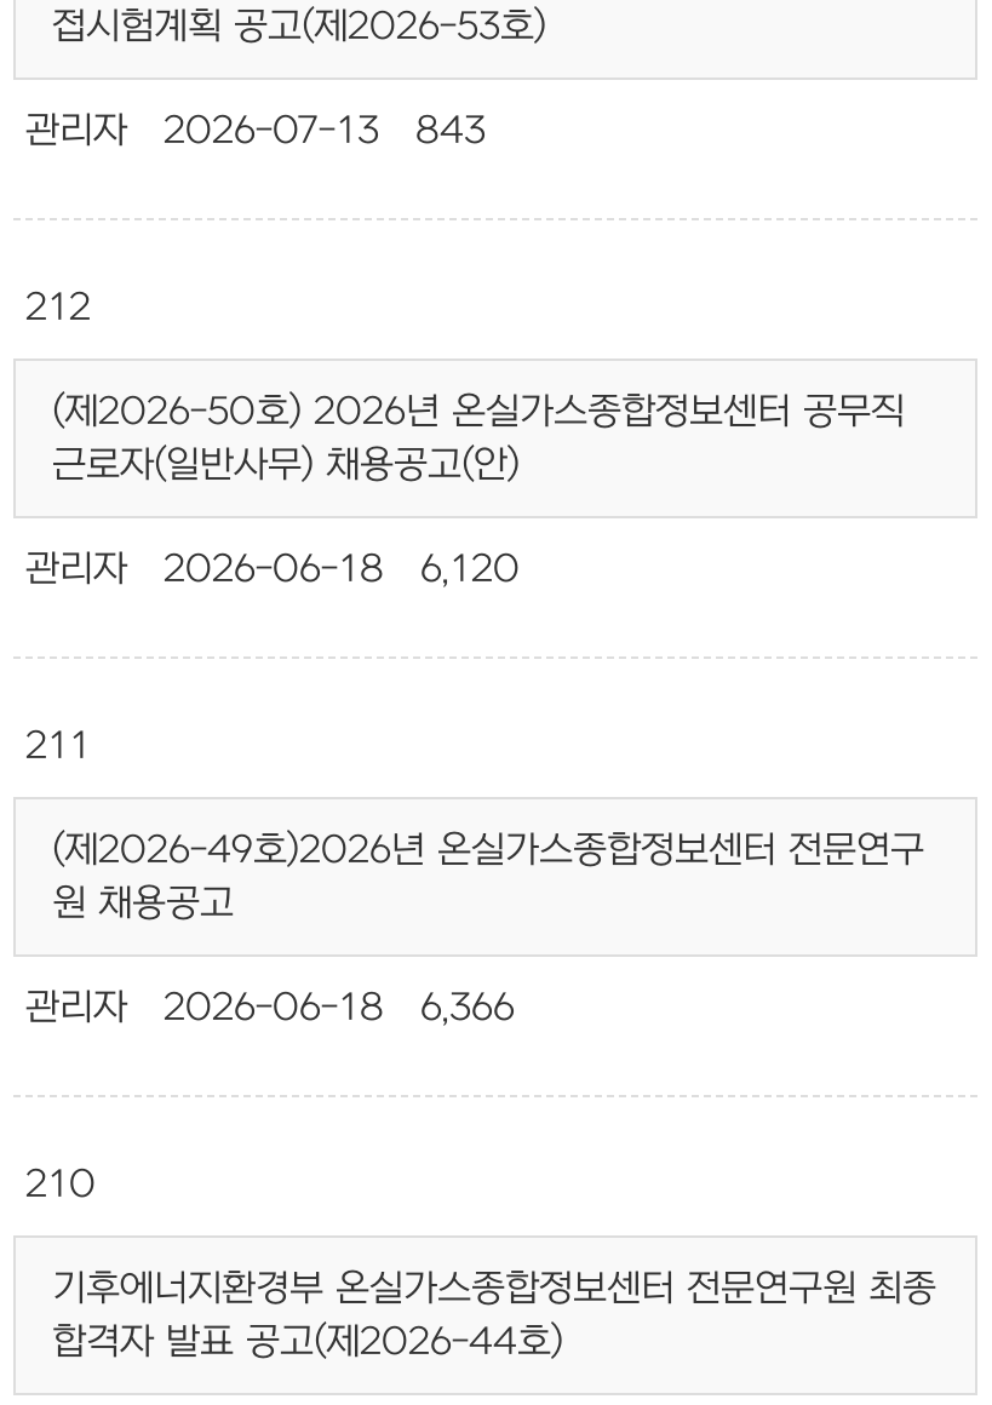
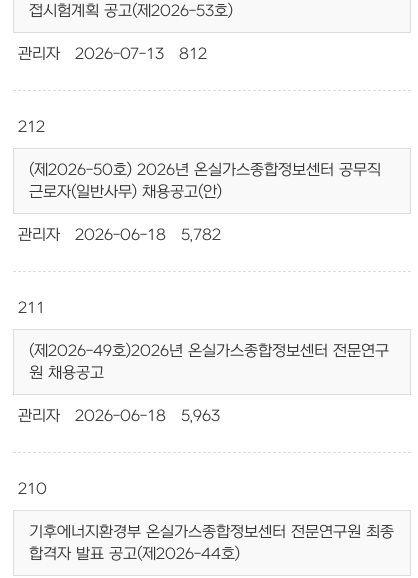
- 관리자 2026-07-13 843
+ 관리자 2026-07-13 812

- 관리자 2026-06-18 6,120
+ 관리자 2026-06-18 5,782

- 관리자 2026-06-18 6,366
+ 관리자 2026-06-18 5,963
